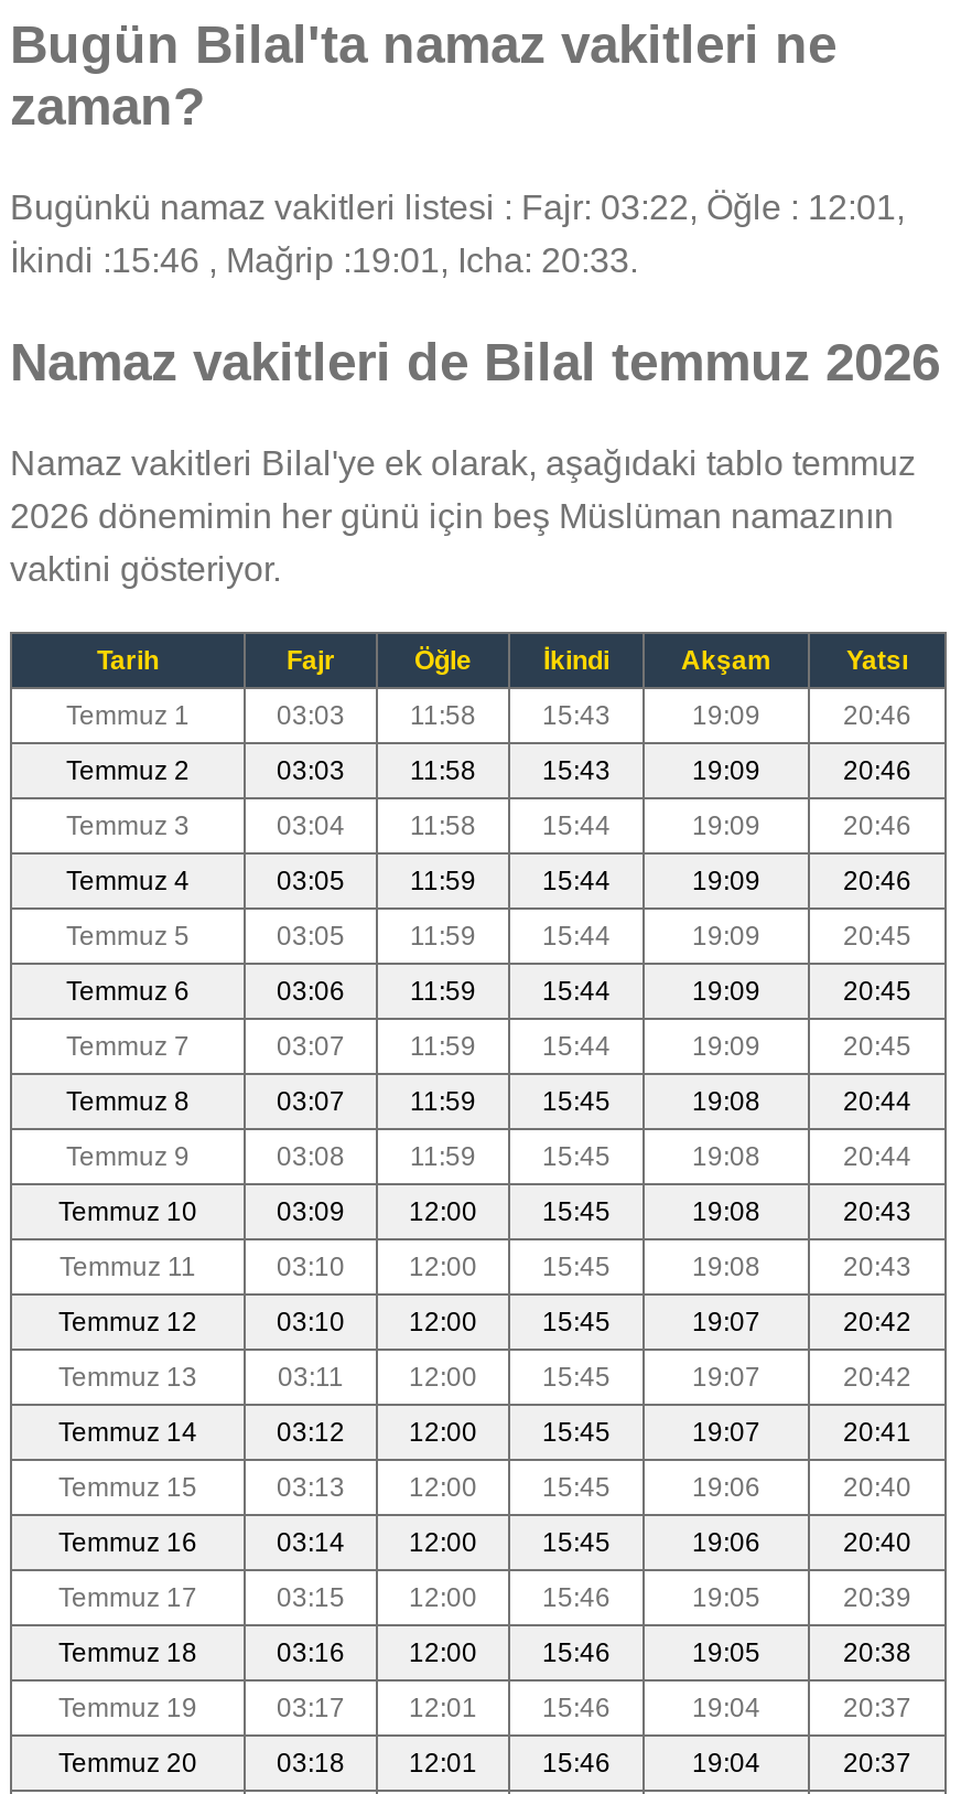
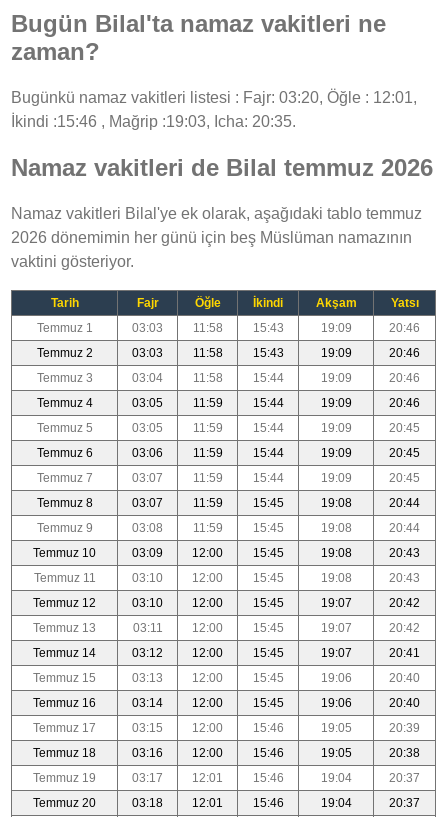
- Bugünkü namaz vakitleri listesi : Fajr: 03:22, Öğle : 12:01,
+ Bugünkü namaz vakitleri listesi : Fajr: 03:20, Öğle : 12:01,

- İkindi :15:46 , Mağrip :19:01, Icha: 20:33.
+ İkindi :15:46 , Mağrip :19:03, Icha: 20:35.
